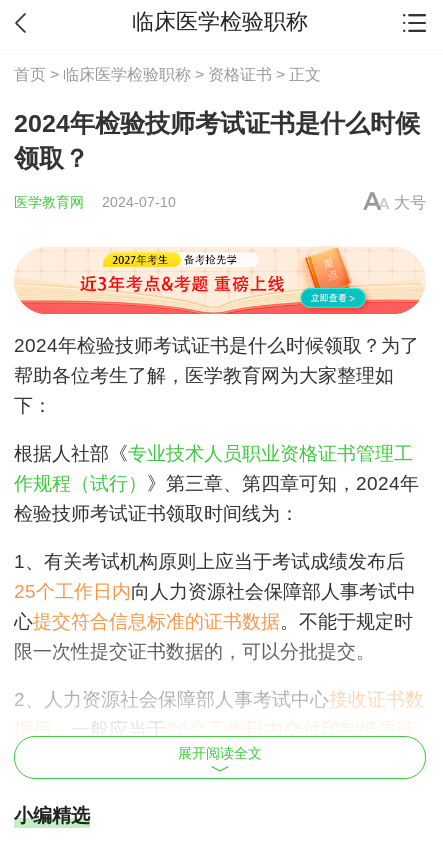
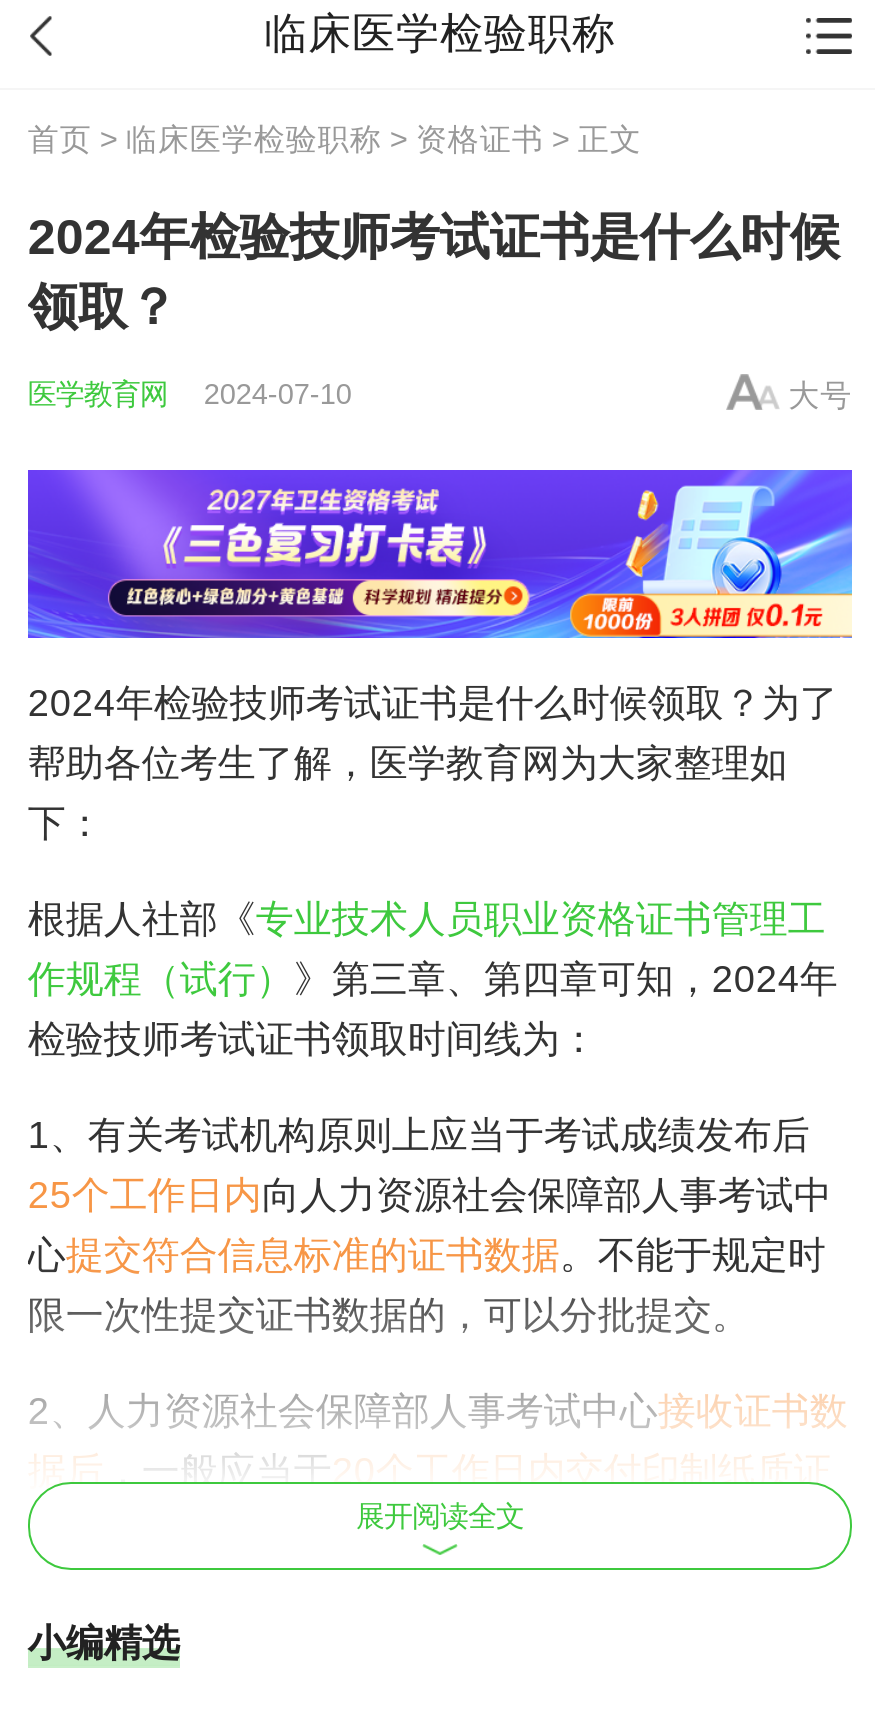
- [image]
+ [image]
